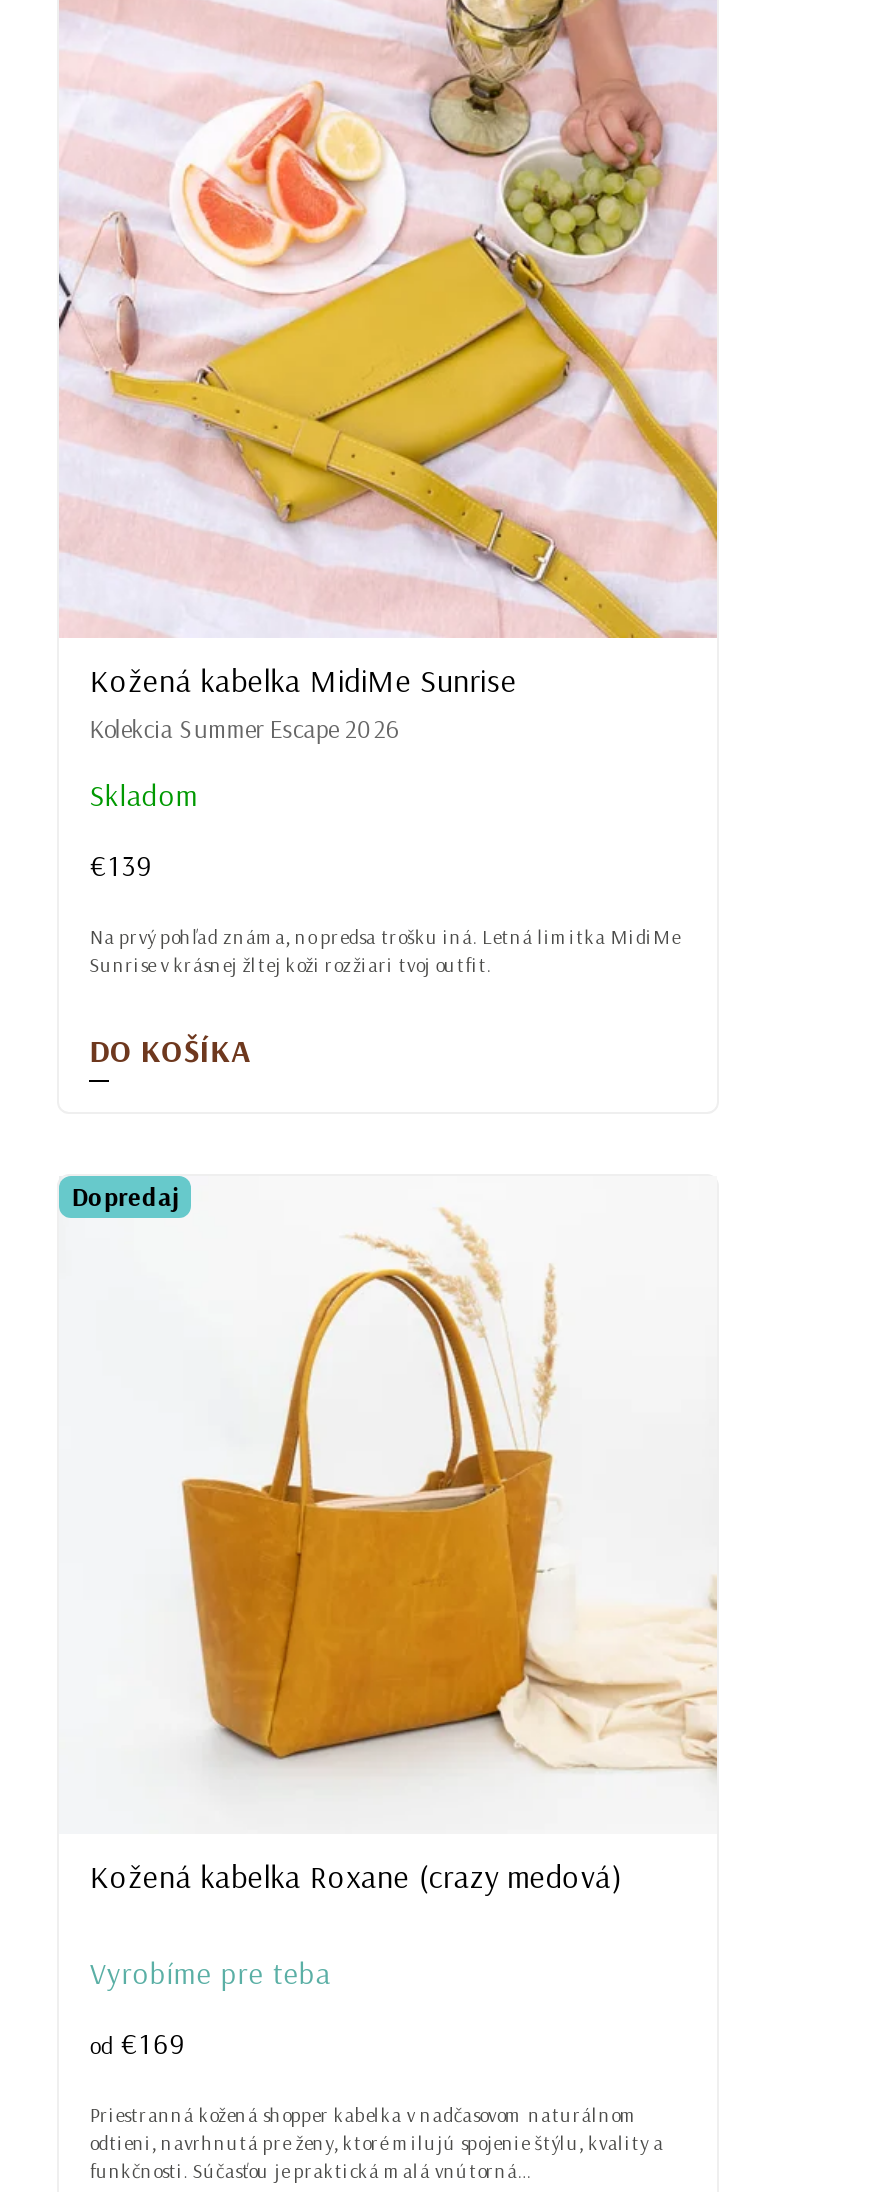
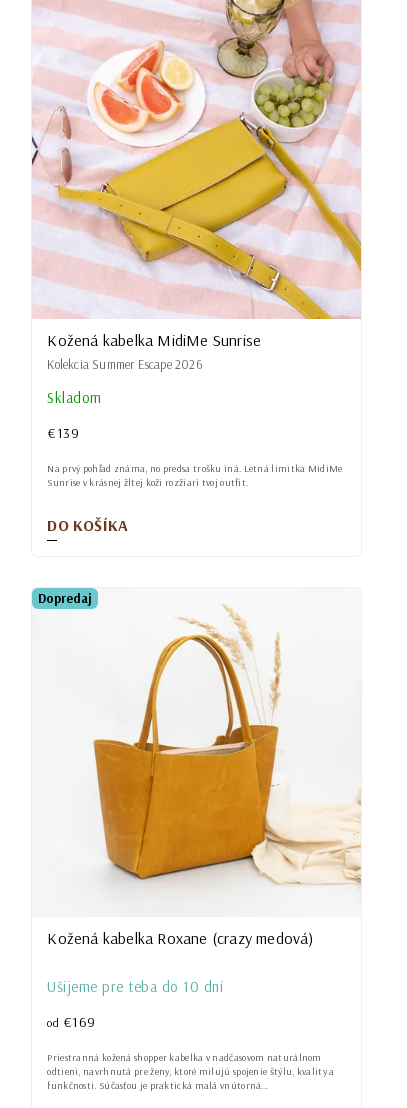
- Vyrobíme pre teba
+ Ušijeme pre teba do 10 dní
